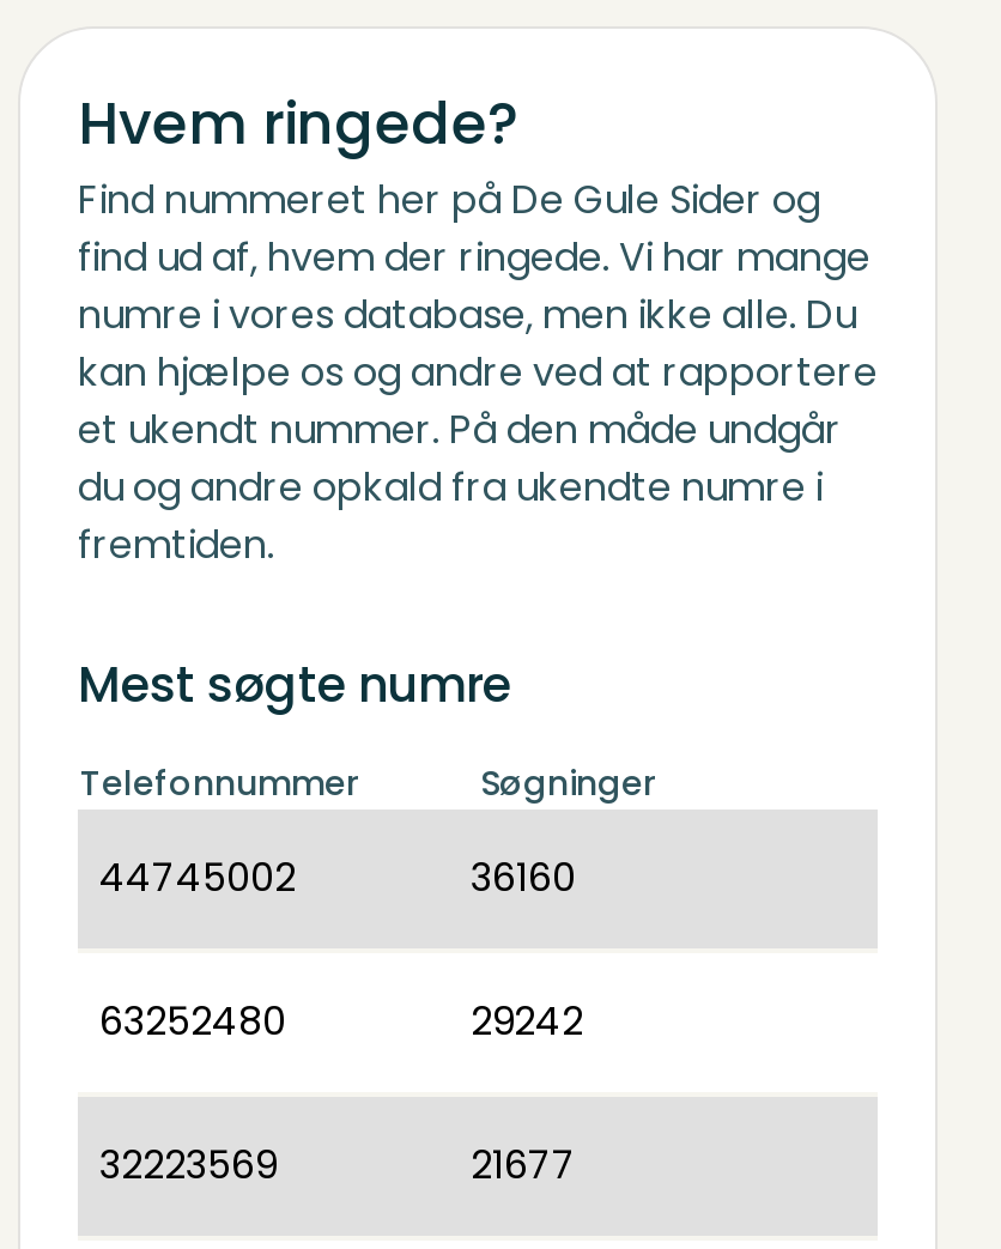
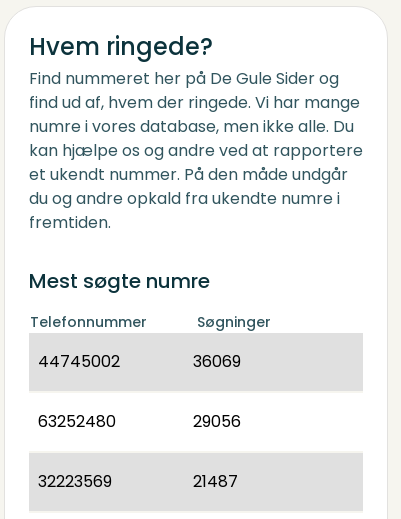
- 36160
+ 36069

- 29242
+ 29056

- 21677
+ 21487
